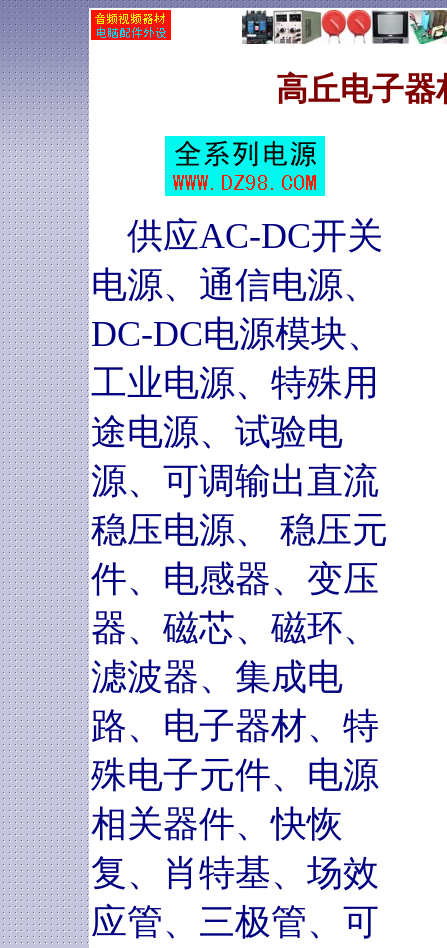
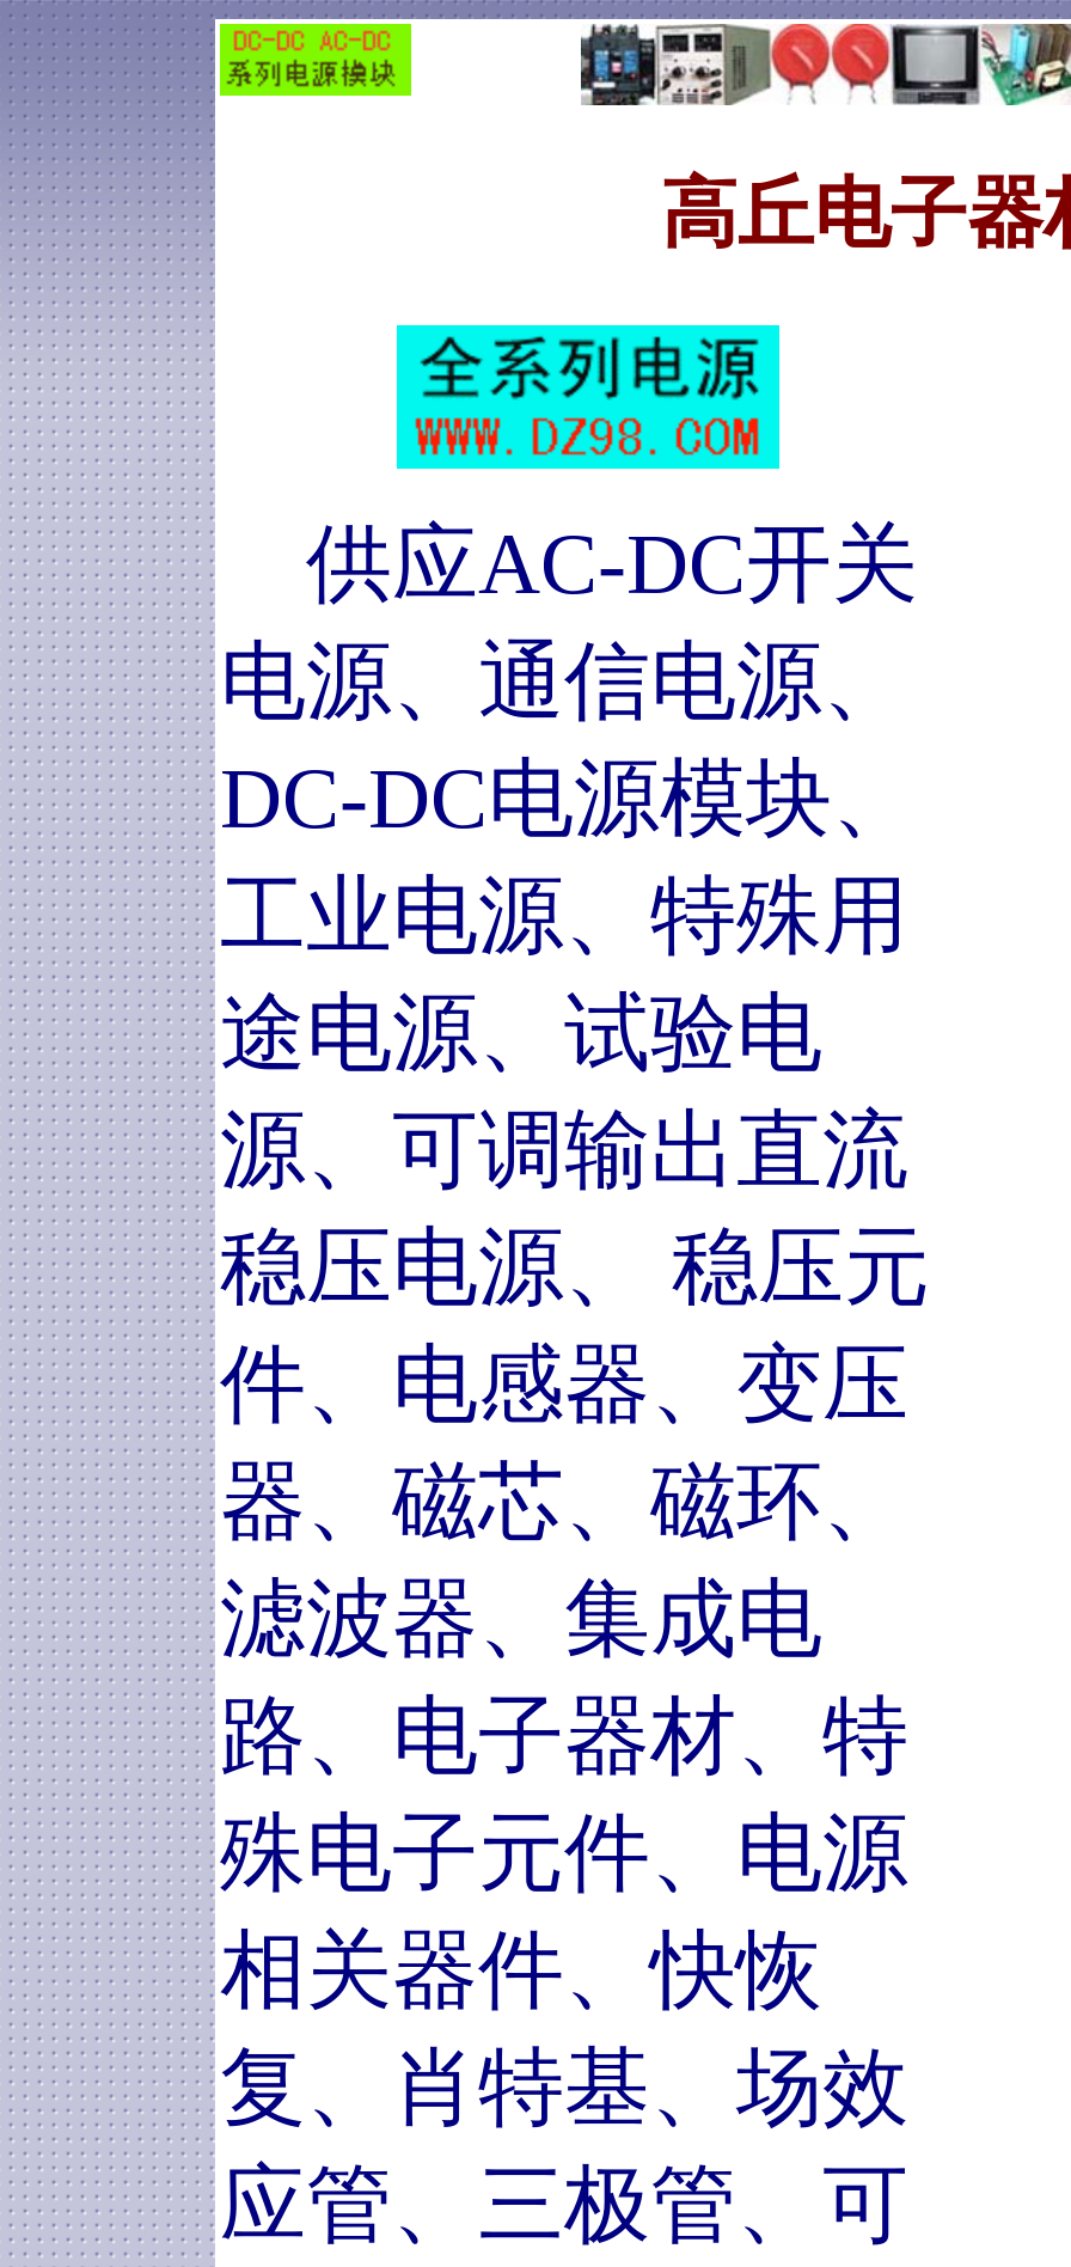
- [image]
+ [image]
